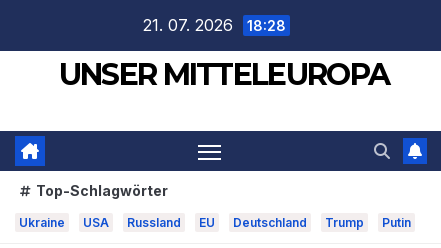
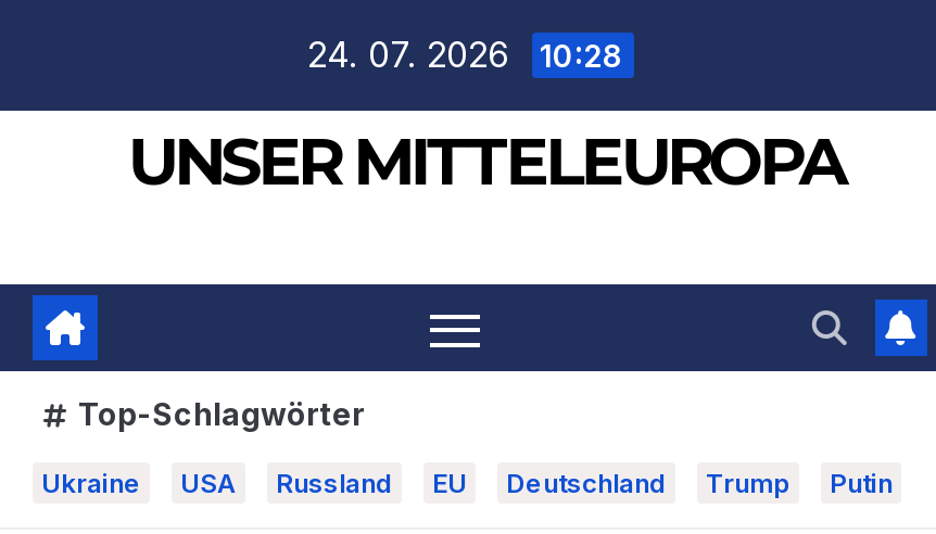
- 21. 07. 2026 18:28
+ 24. 07. 2026 10:28
